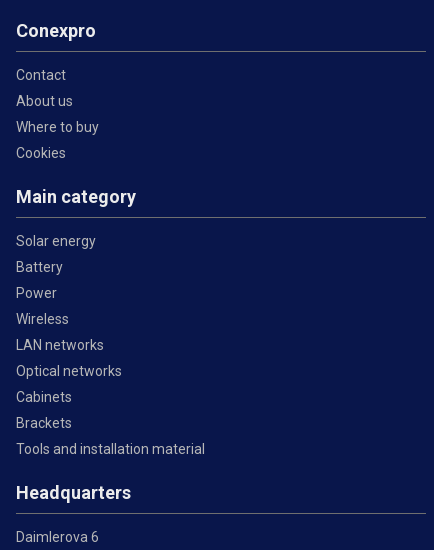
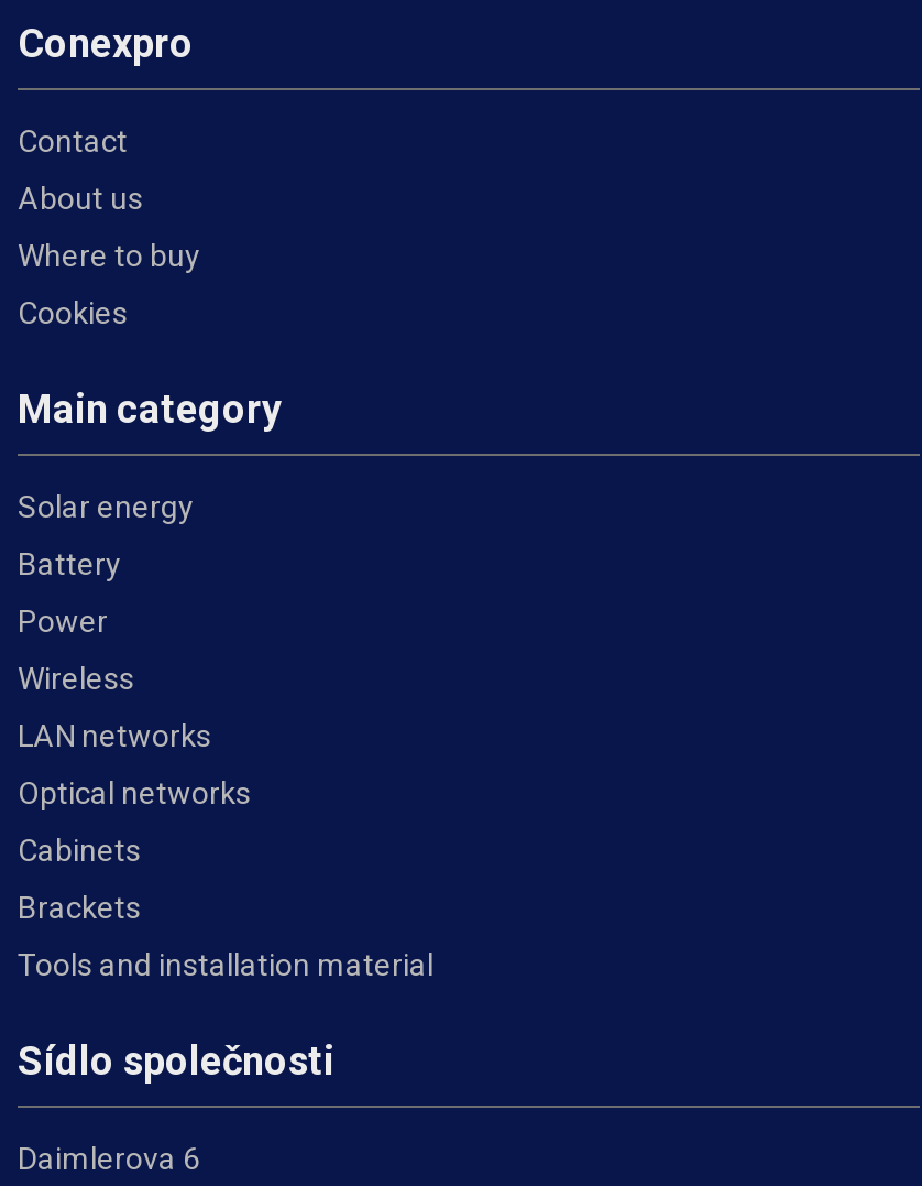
- Headquarters
+ Sídlo společnosti
